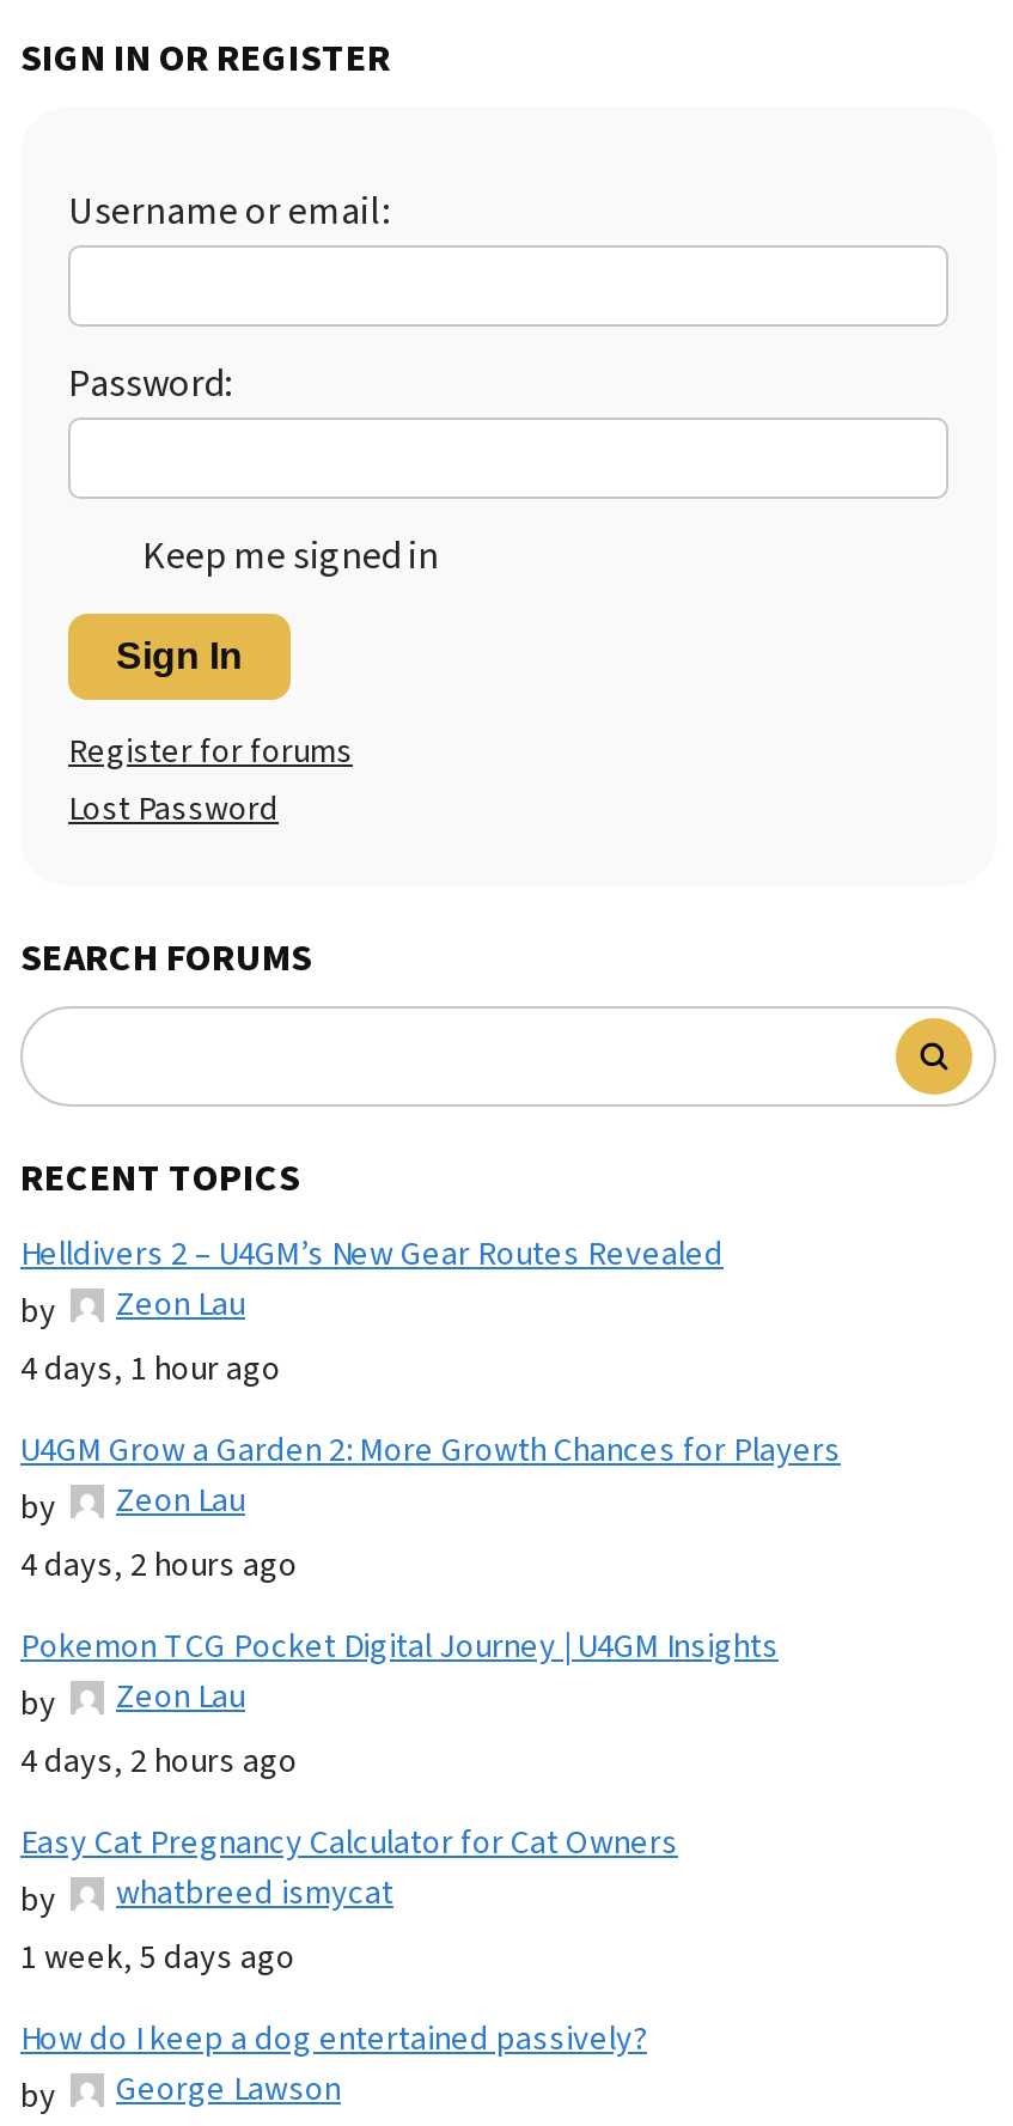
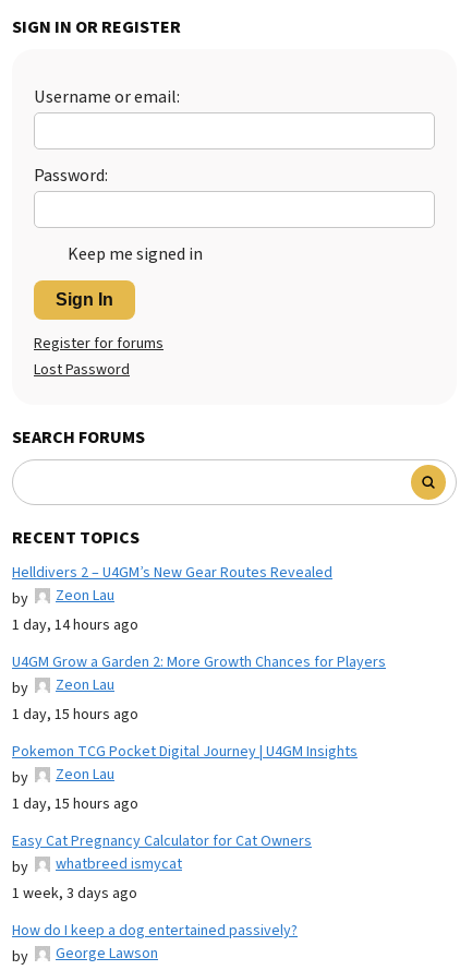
- 4 days, 1 hour ago
+ 1 day, 14 hours ago

- 4 days, 2 hours ago
+ 1 day, 15 hours ago

- 4 days, 2 hours ago
+ 1 day, 15 hours ago

- 1 week, 5 days ago
+ 1 week, 3 days ago
